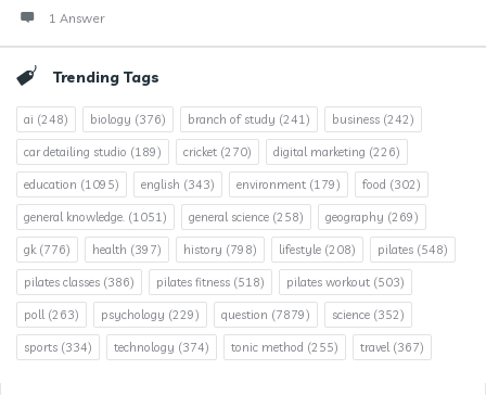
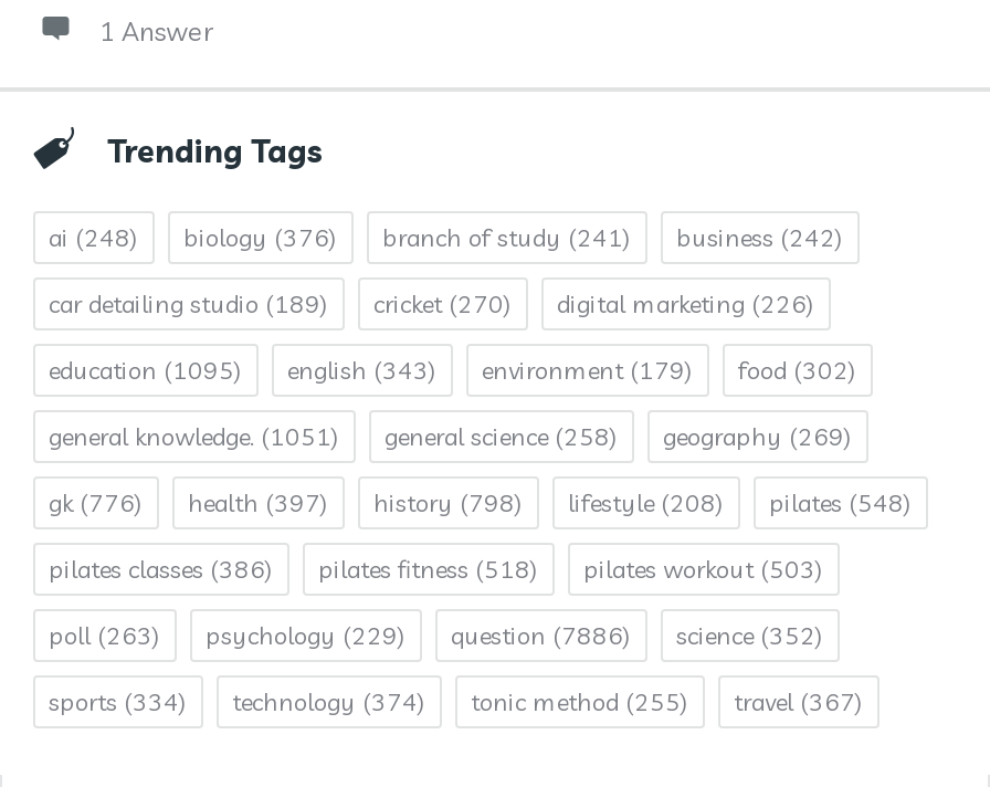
- poll (263) psychology (229) question (7879) science (352)
+ poll (263) psychology (229) question (7886) science (352)
